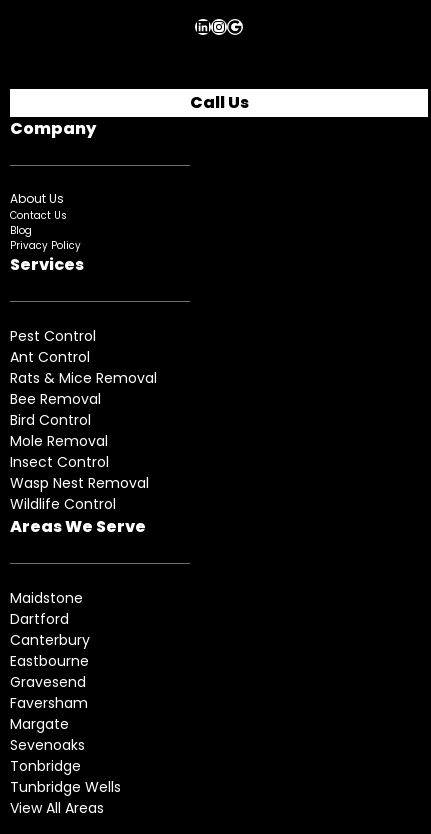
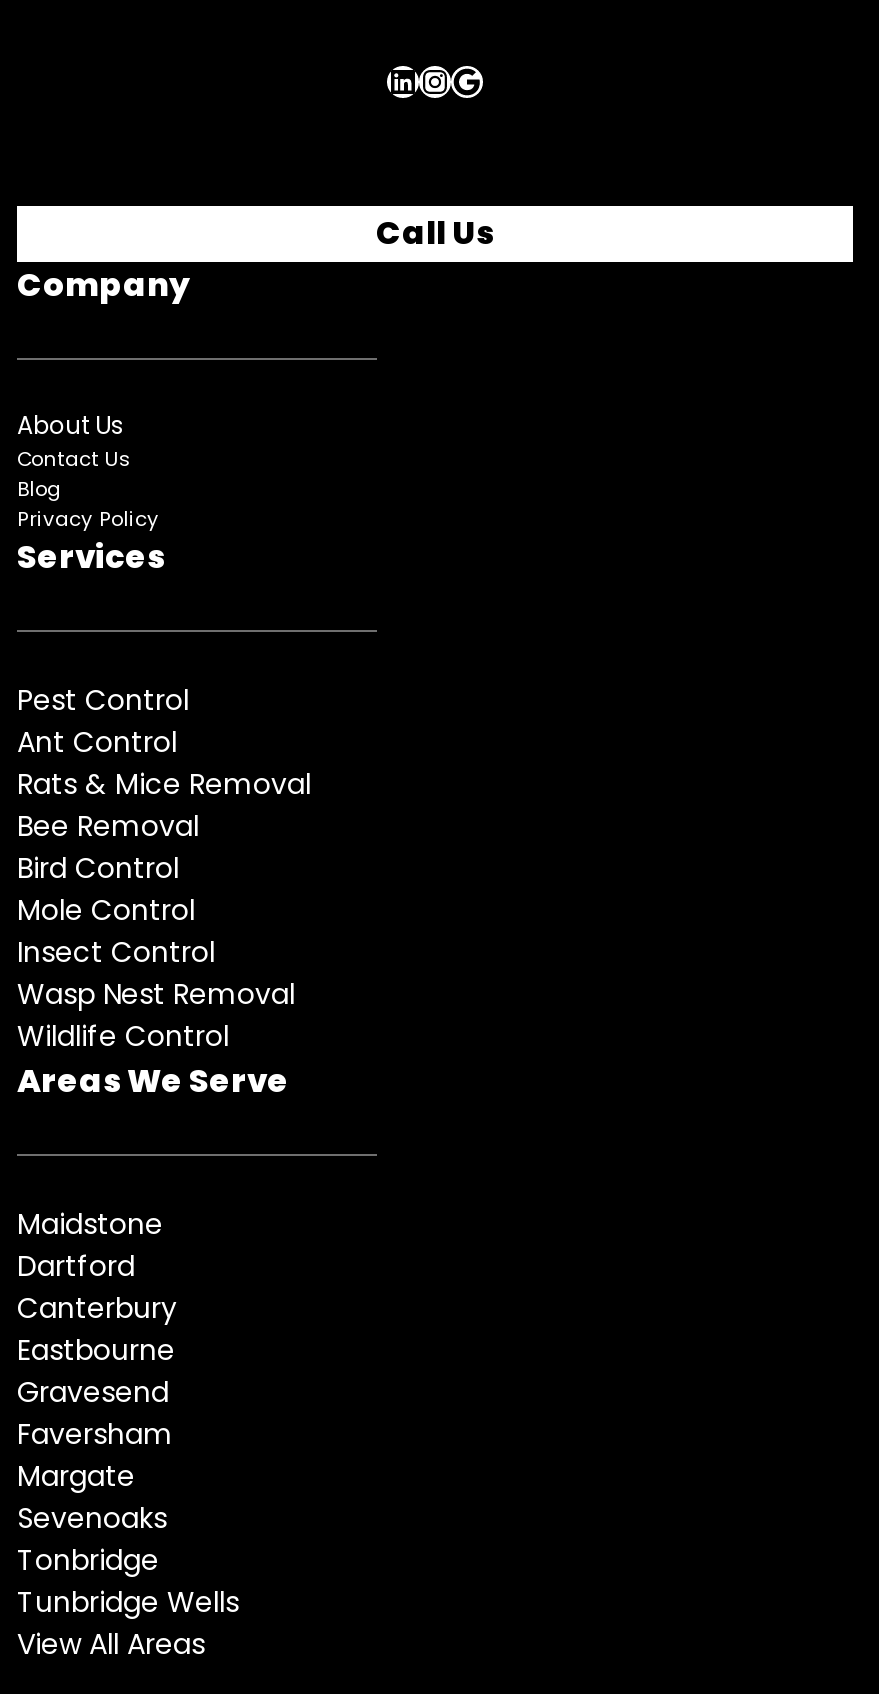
- Mole Removal
+ Mole Control
